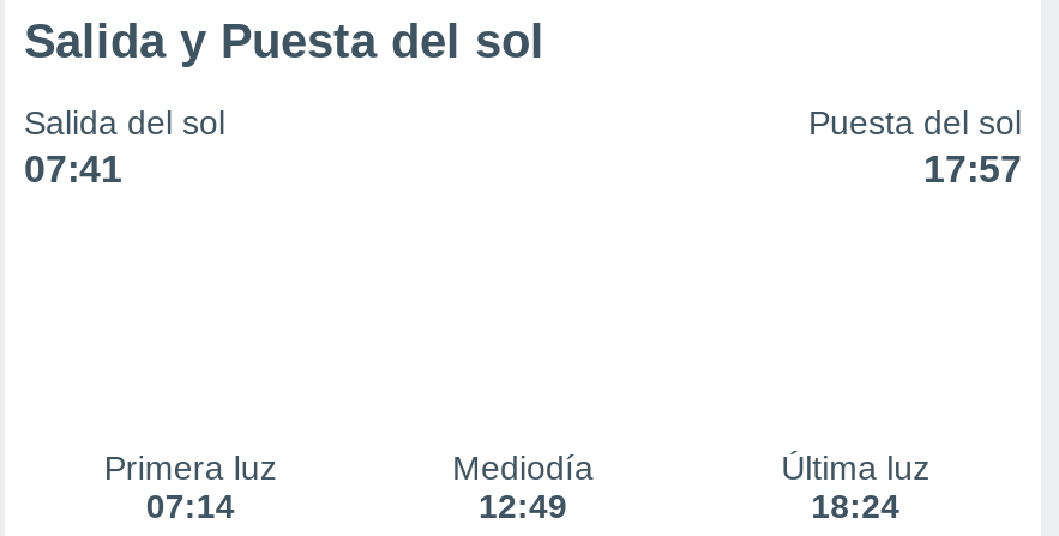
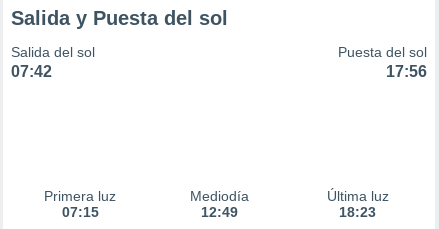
- 07:41
+ 07:42

- 17:57
+ 17:56

- 07:14
+ 07:15

- 18:24
+ 18:23
